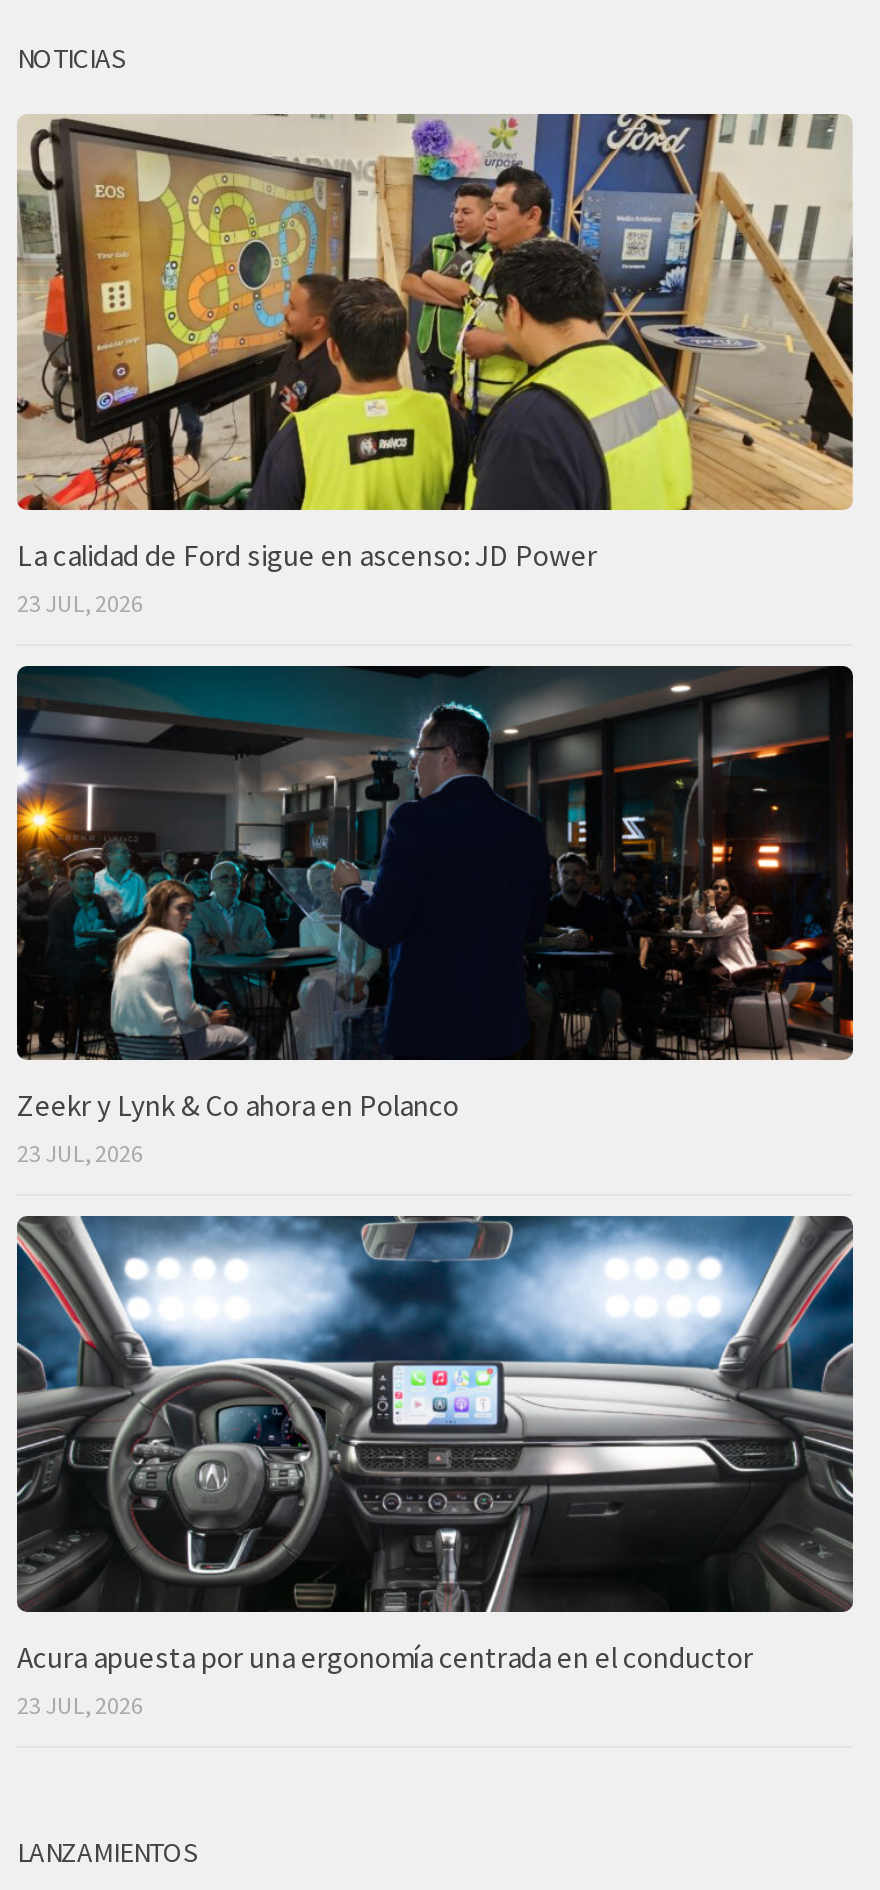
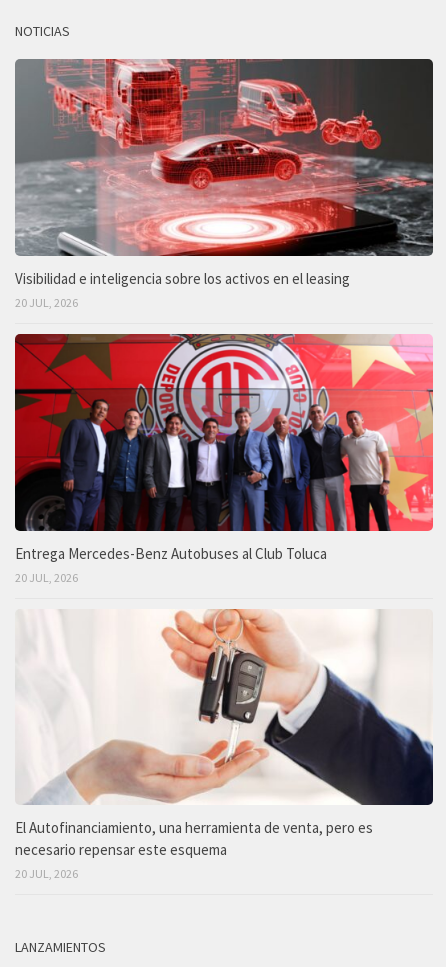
- [image]
- La calidad de Ford sigue en ascenso: JD Power
- 23 JUL, 2026
+ [image]
+ Visibilidad e inteligencia sobre los activos en el leasing
+ 20 JUL, 2026

- [image]
- Zeekr y Lynk & Co ahora en Polanco
- 23 JUL, 2026
+ [image]
+ Entrega Mercedes-Benz Autobuses al Club Toluca
+ 20 JUL, 2026

- [image]
- Acura apuesta por una ergonomía centrada en el conductor
- 23 JUL, 2026
+ [image]
+ El Autofinanciamiento, una herramienta de venta, pero es
+ necesario repensar este esquema
+ 20 JUL, 2026
